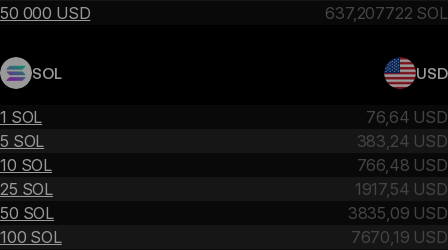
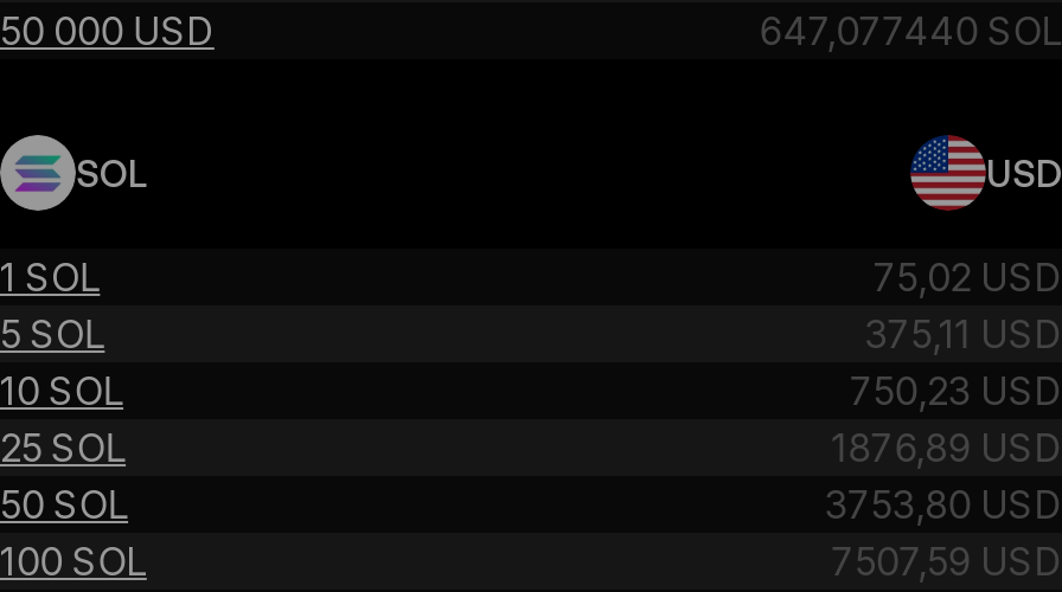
- 637,207722 SOL
+ 647,077440 SOL

- 76,64 USD
+ 75,02 USD

- 383,24 USD
+ 375,11 USD

- 766,48 USD
+ 750,23 USD

- 1917,54 USD
+ 1876,89 USD

- 3835,09 USD
+ 3753,80 USD

- 7670,19 USD
+ 7507,59 USD
